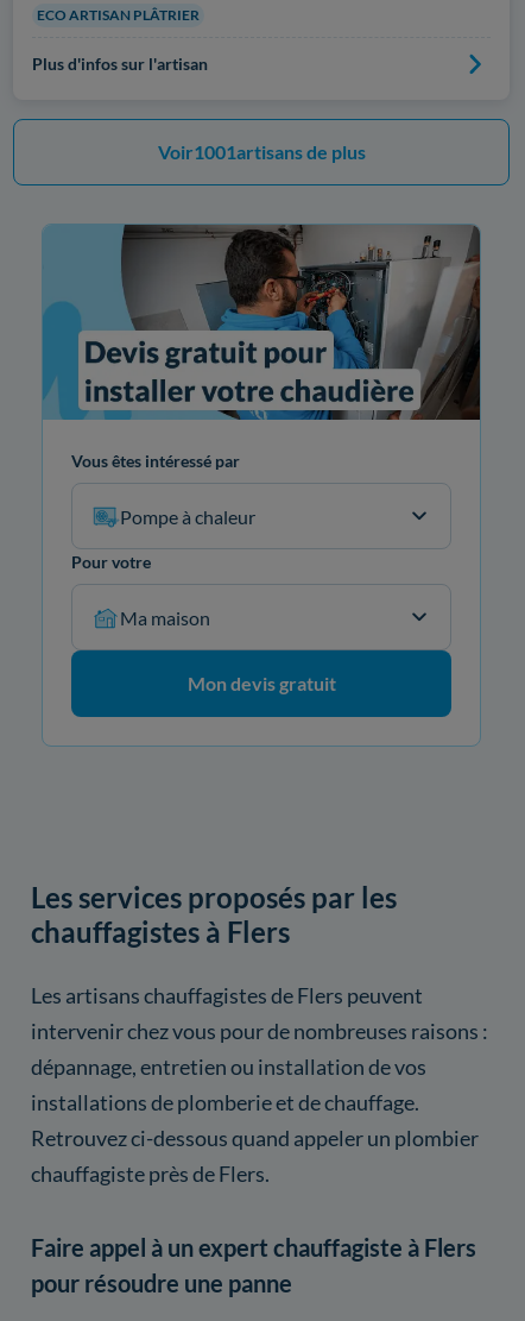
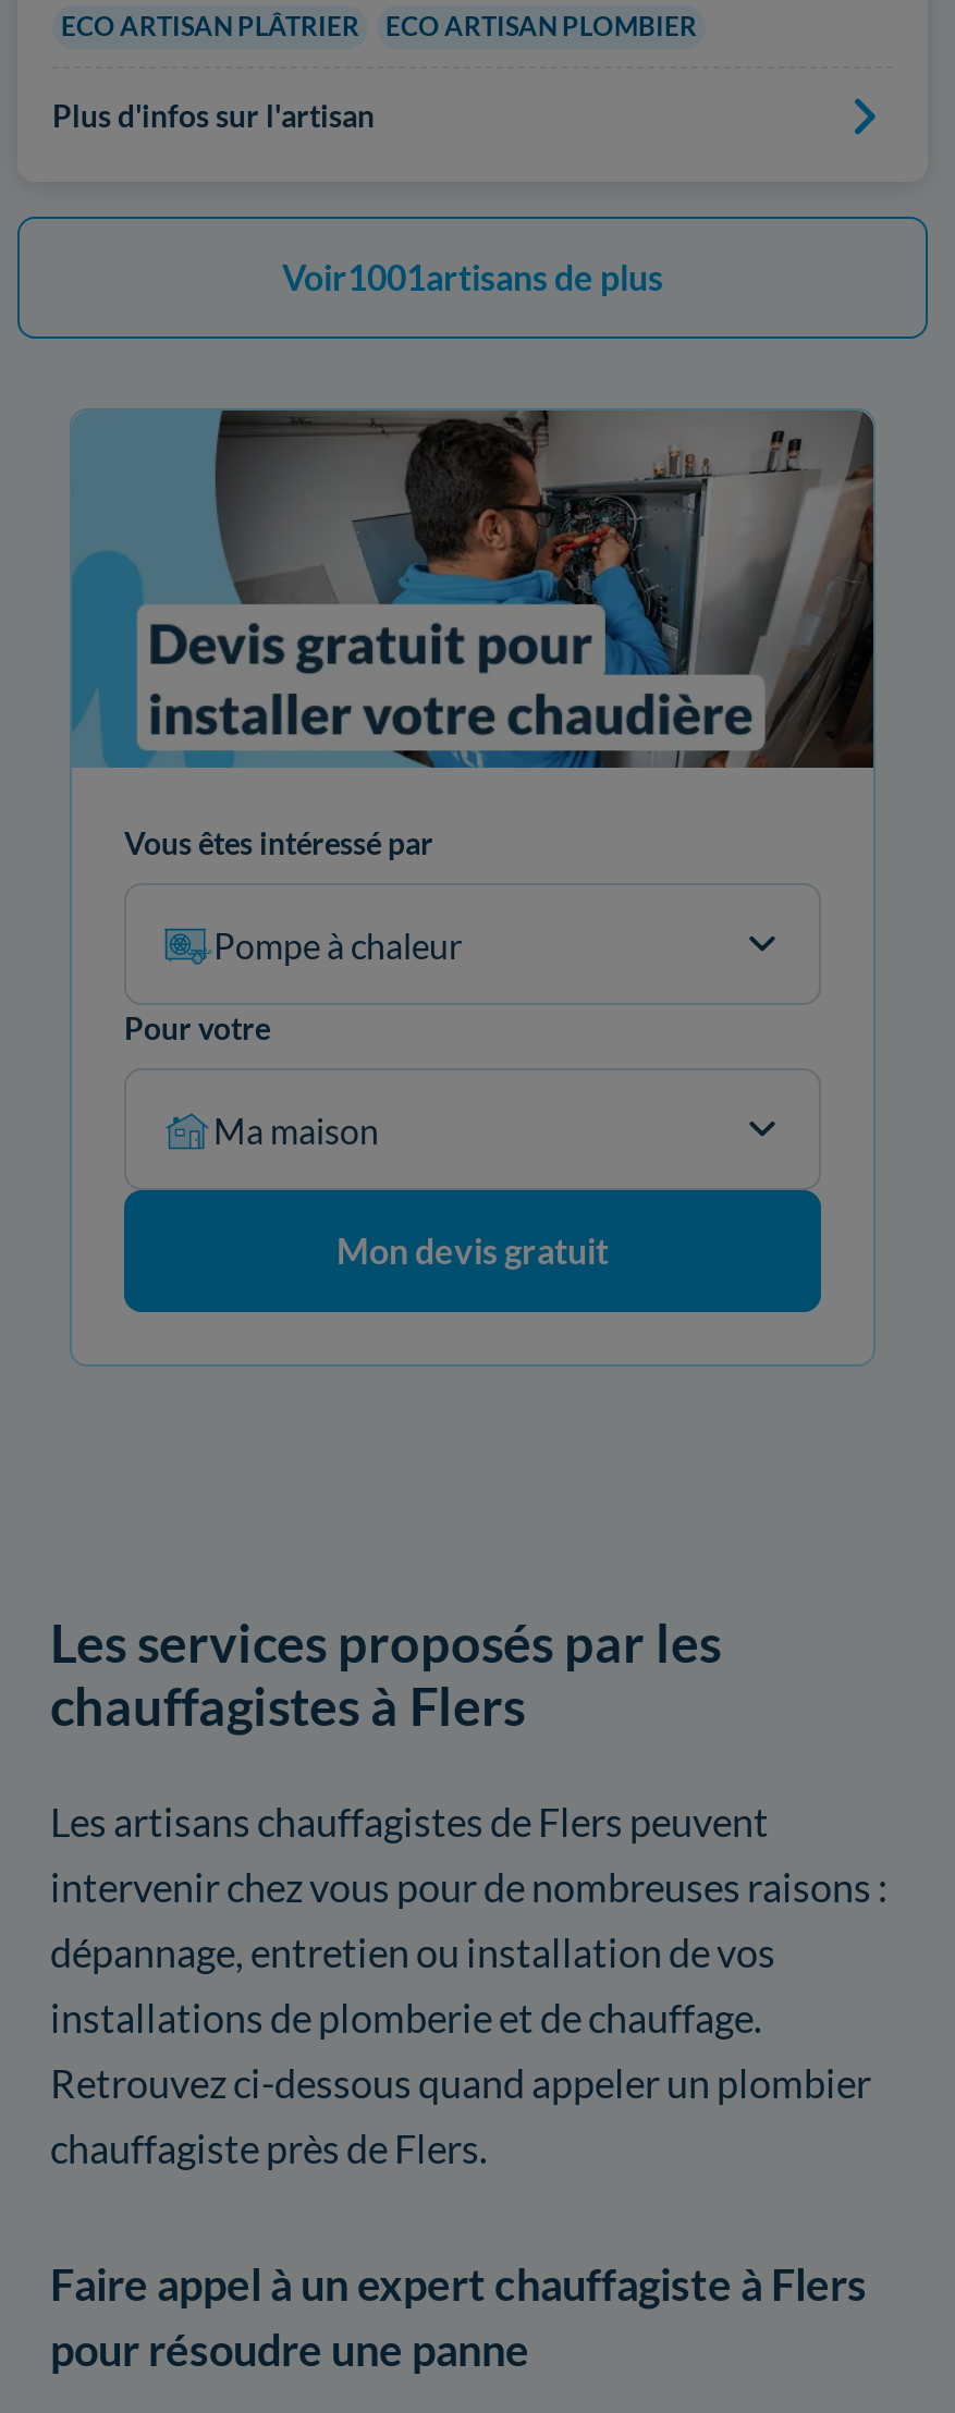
+ ECO ARTISAN PLOMBIER
